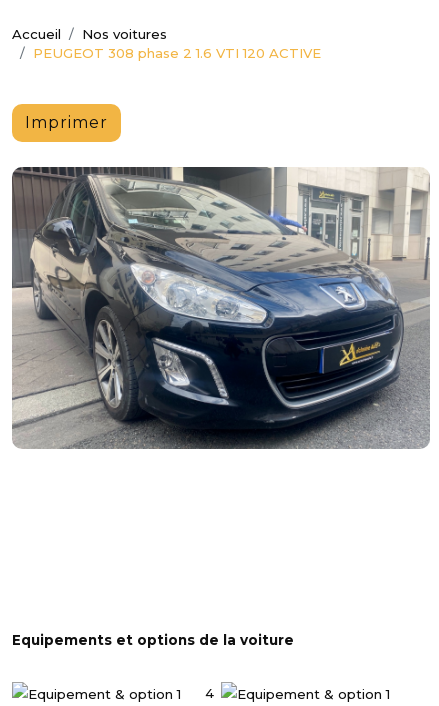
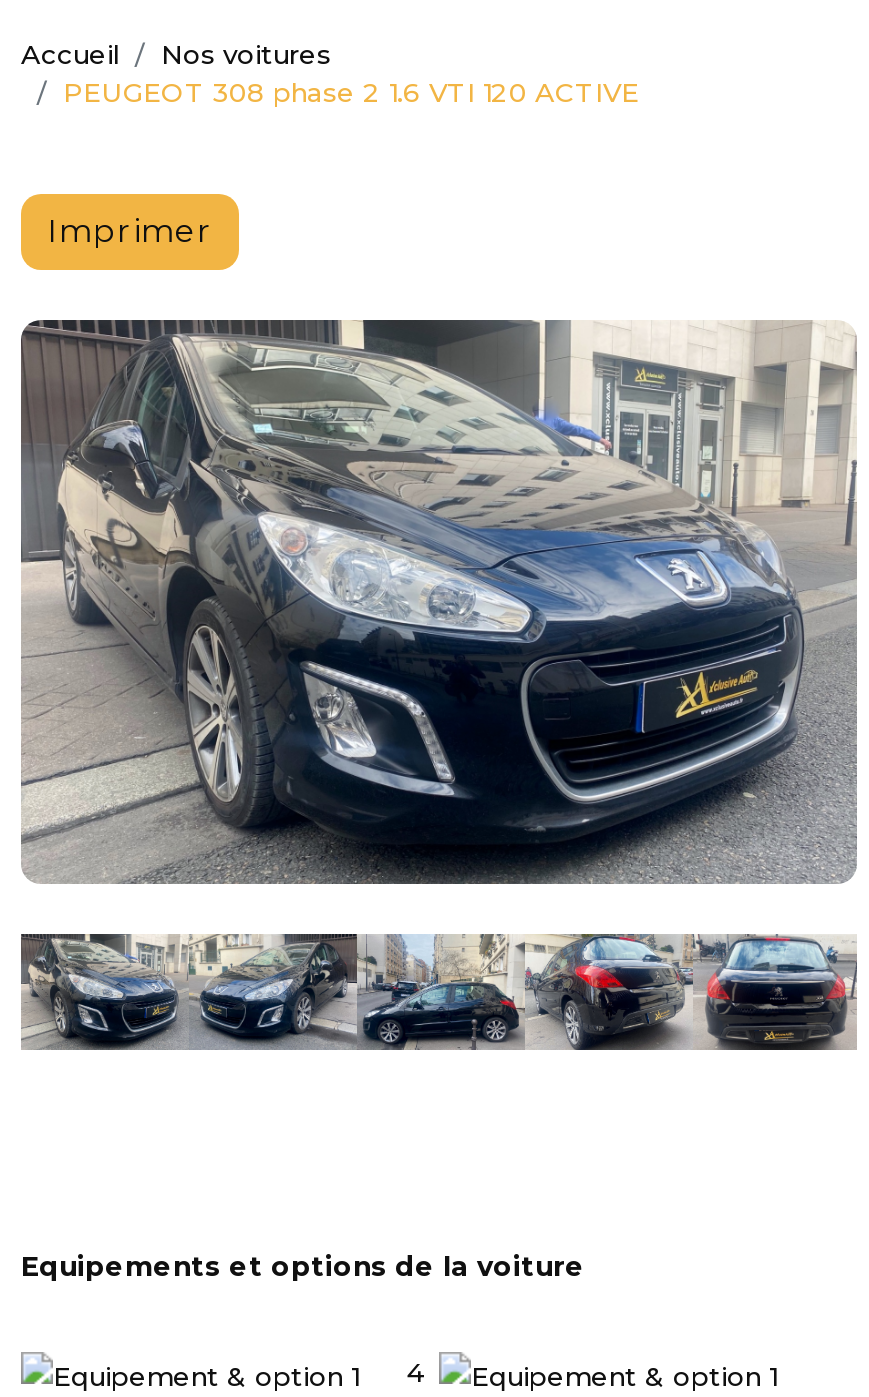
+ [image]
